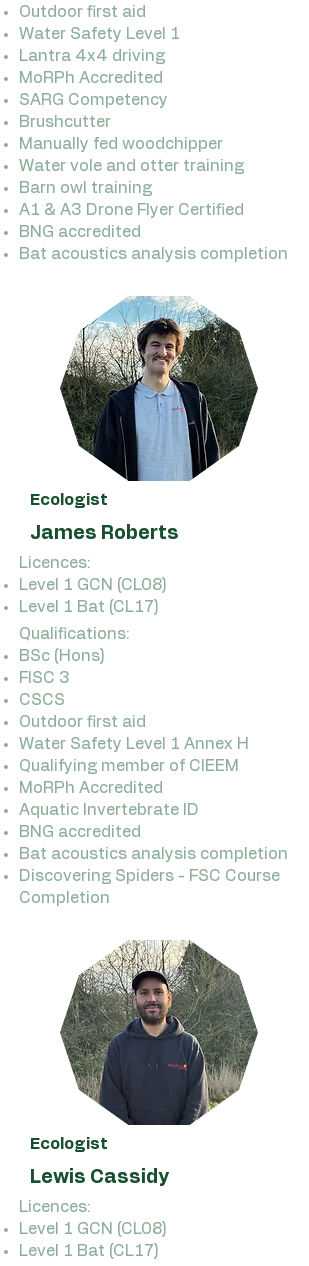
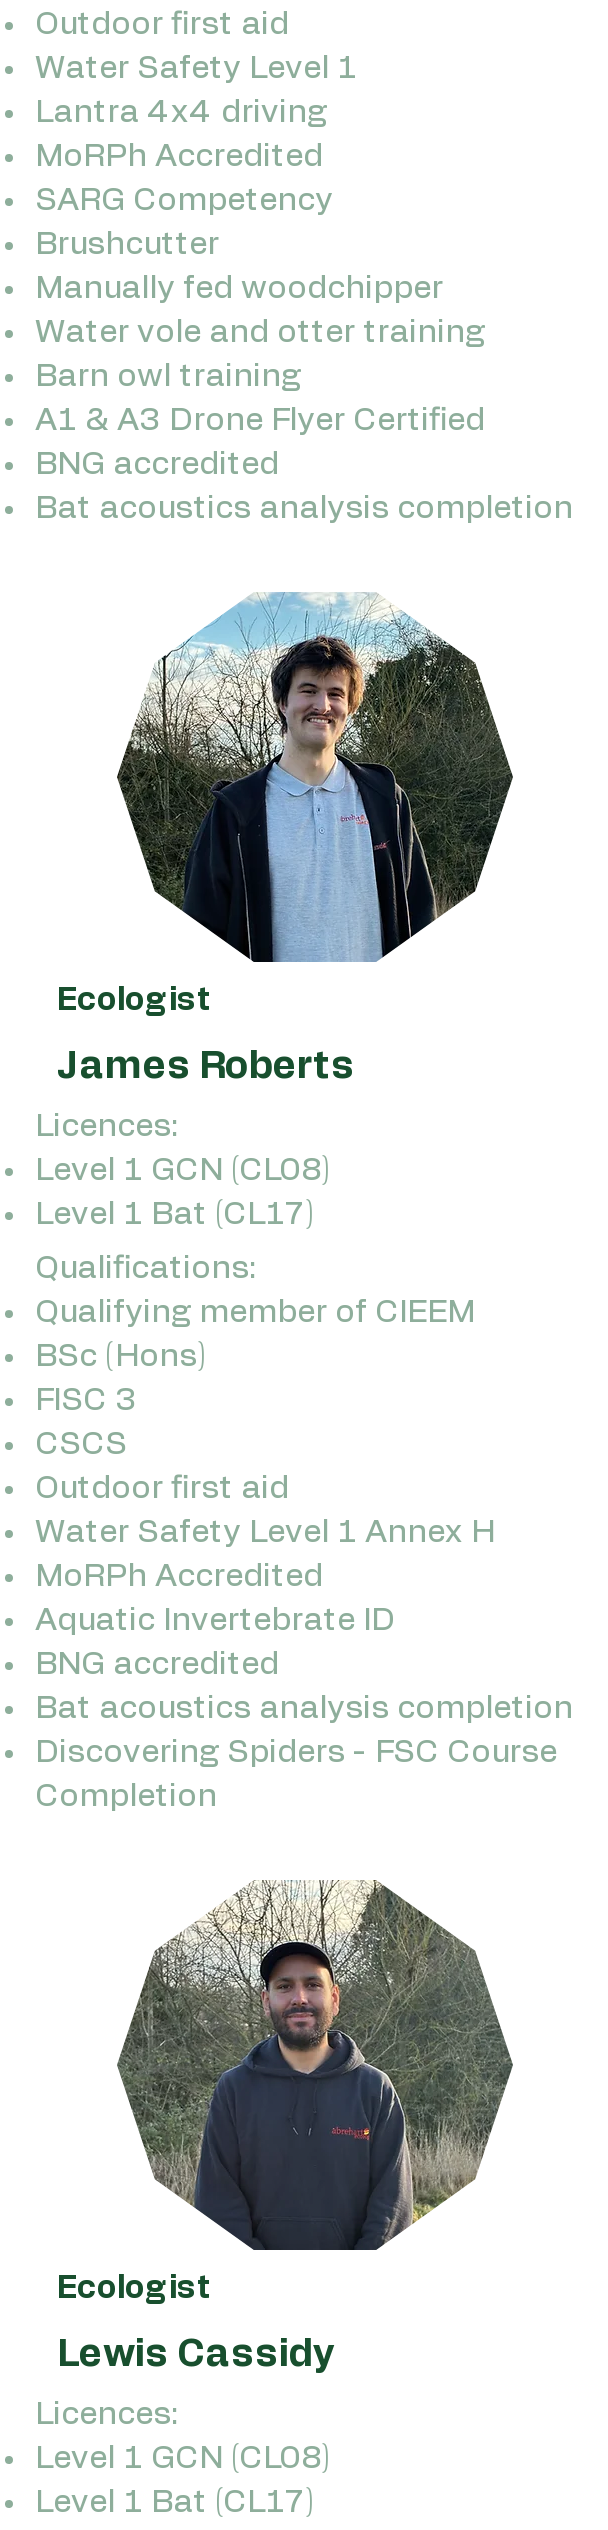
moved down: BSc (Hons) | FISC 3 | CSCS | Outdoor first aid | Water Safety Level 1 Annex H

moved up: Qualifying member of CIEEM
